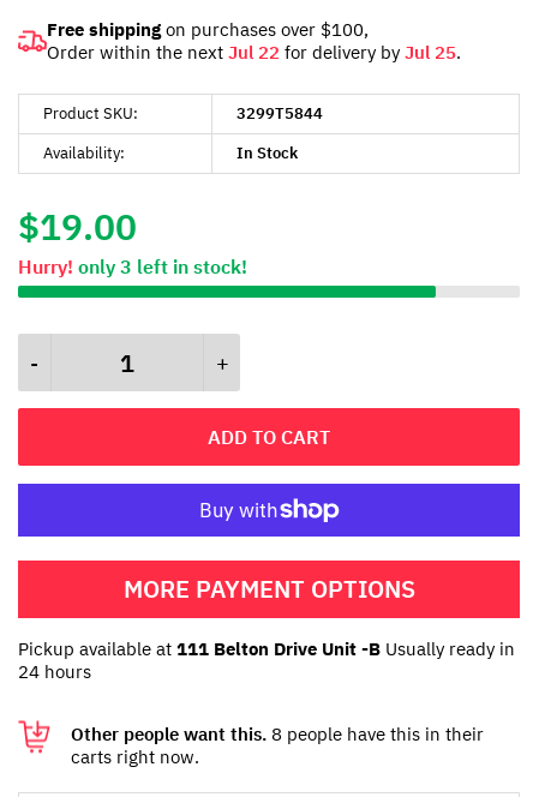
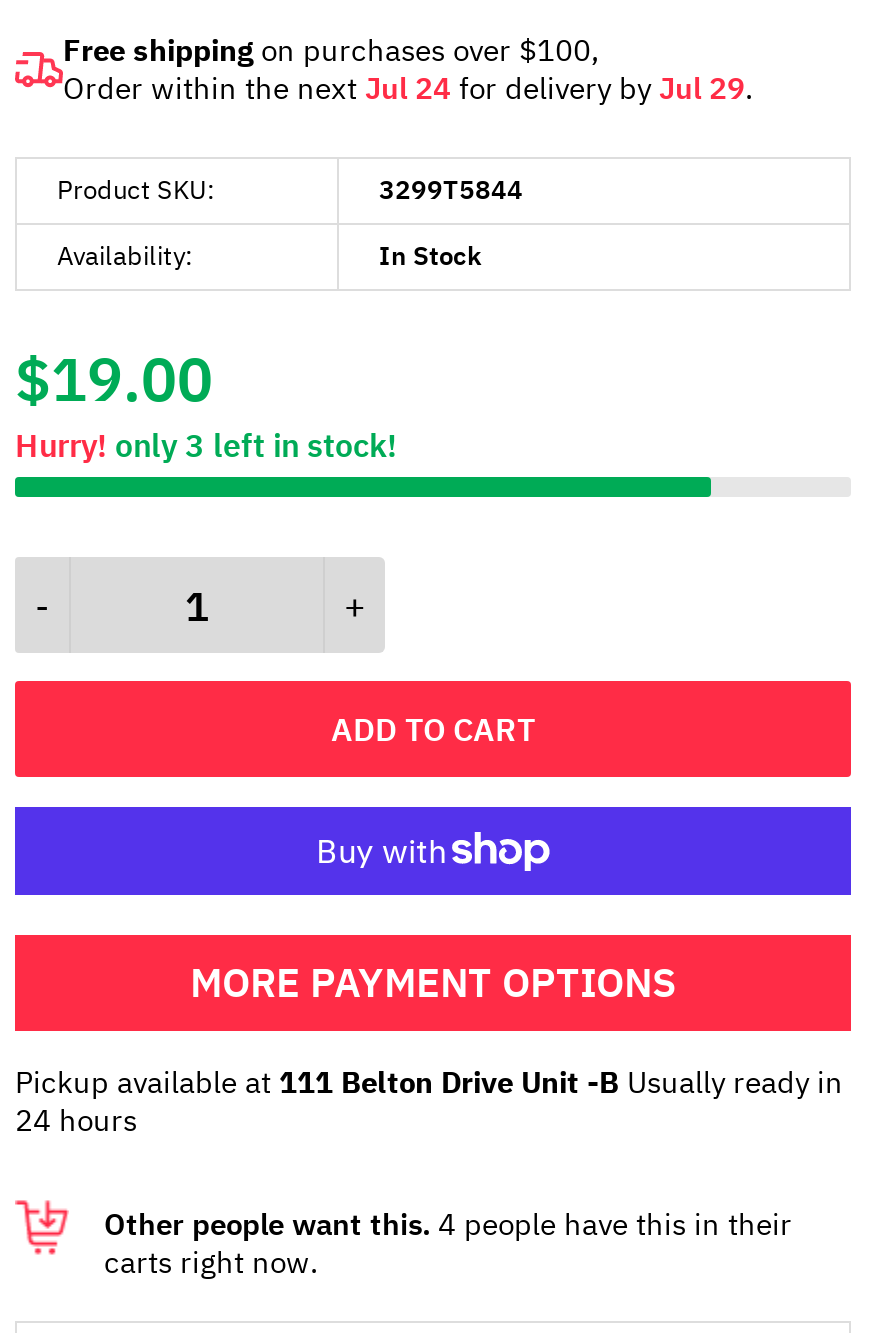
- Order within the next Jul 22 for delivery by Jul 25.
+ Order within the next Jul 24 for delivery by Jul 29.

- Other people want this. 8 people have this in their
+ Other people want this. 4 people have this in their
